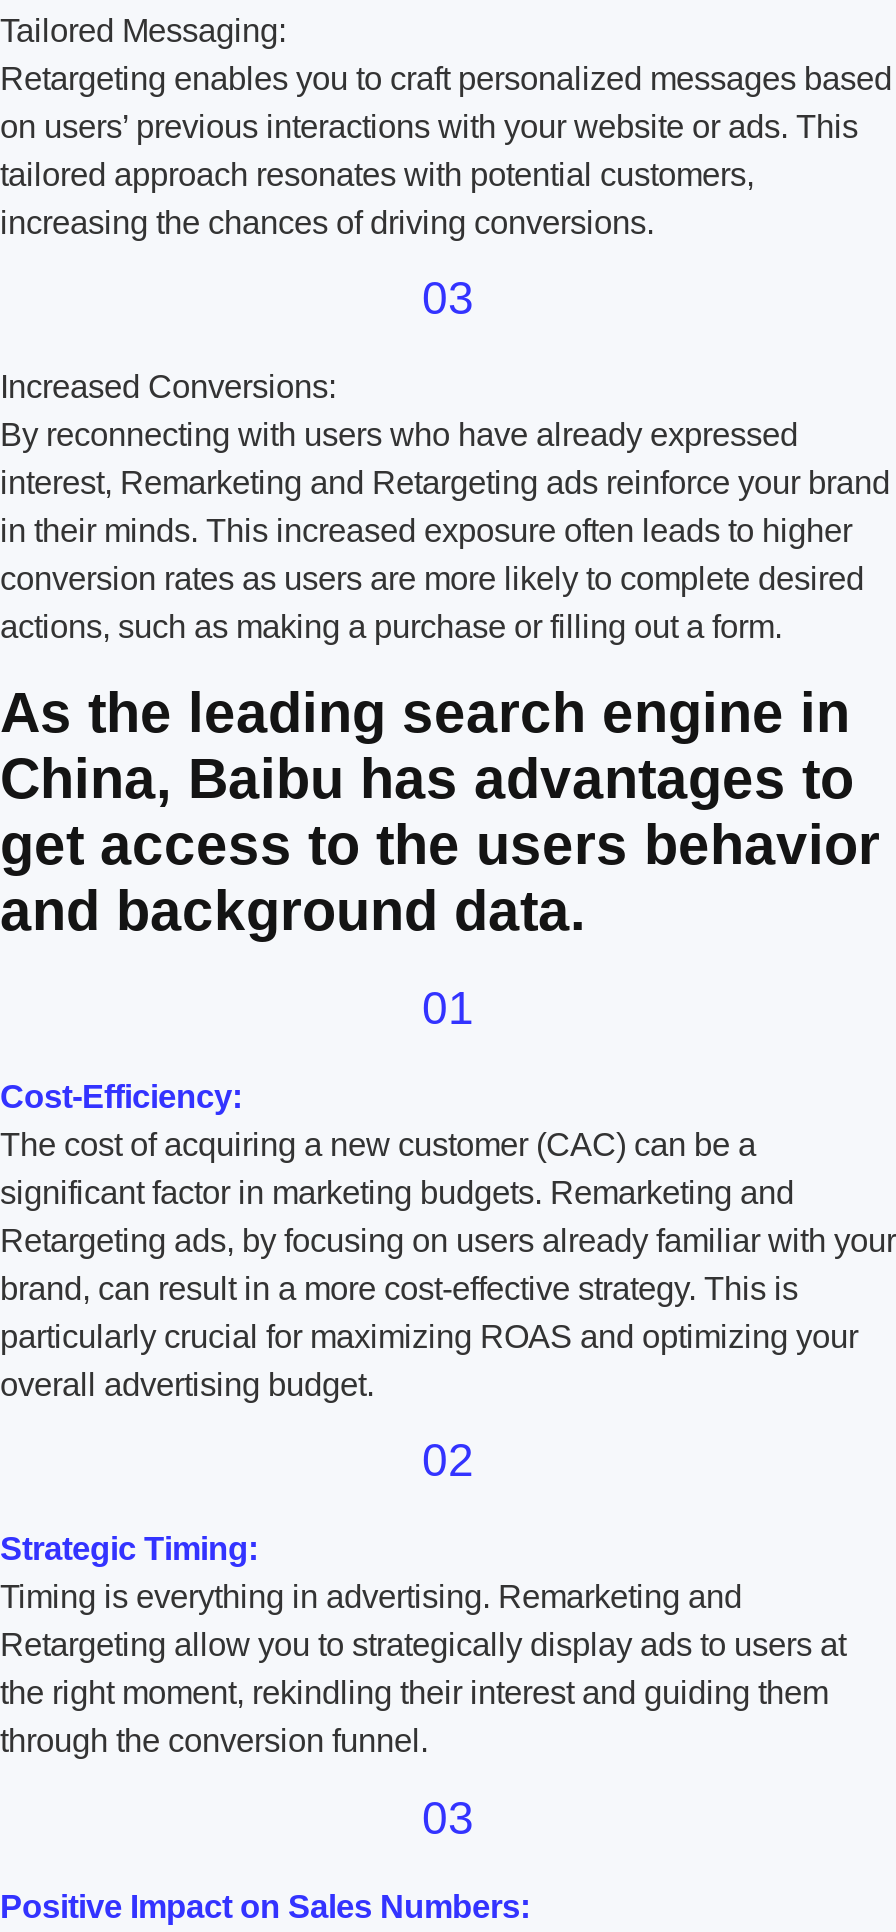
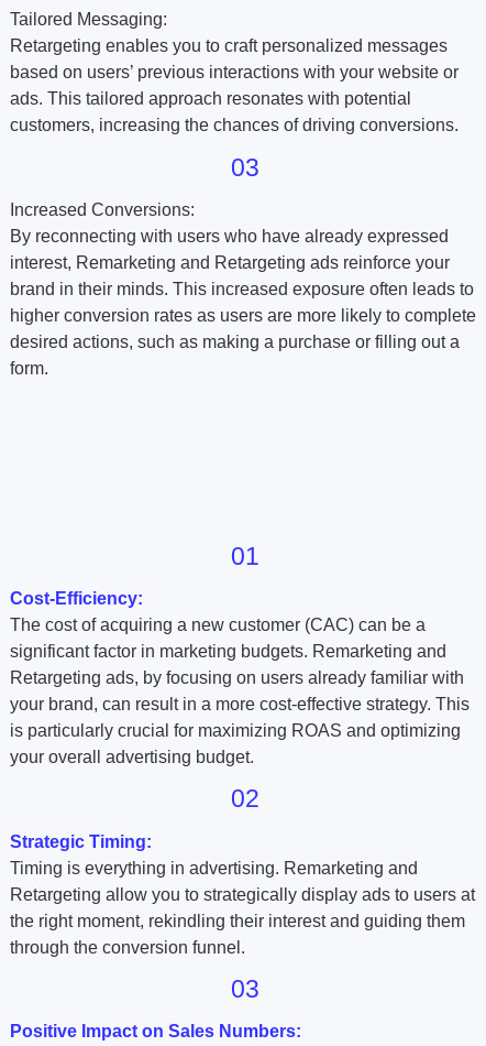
- interest, Remarketing and Retargeting ads reinforce your brand
- in their minds. This increased exposure often leads to higher
- conversion rates as users are more likely to complete desired
- actions, such as making a purchase or filling out a form.
- As the leading search engine in
- China, Baibu has advantages to
- get access to the users behavior
- and background data.
+ interest, Remarketing and Retargeting ads reinforce your
+ brand in their minds. This increased exposure often leads to
+ higher conversion rates as users are more likely to complete
+ desired actions, such as making a purchase or filling out a
+ form.
